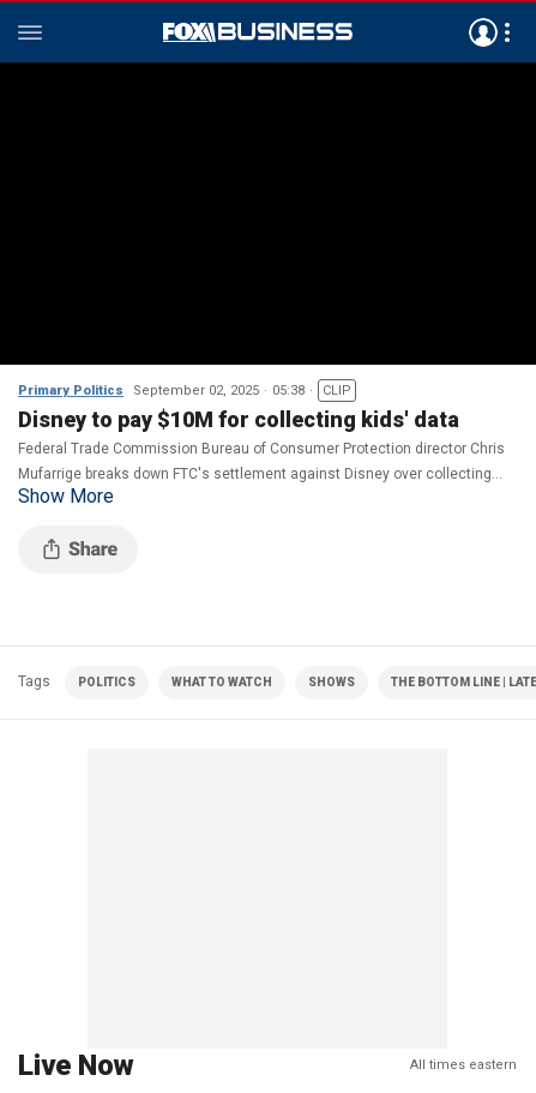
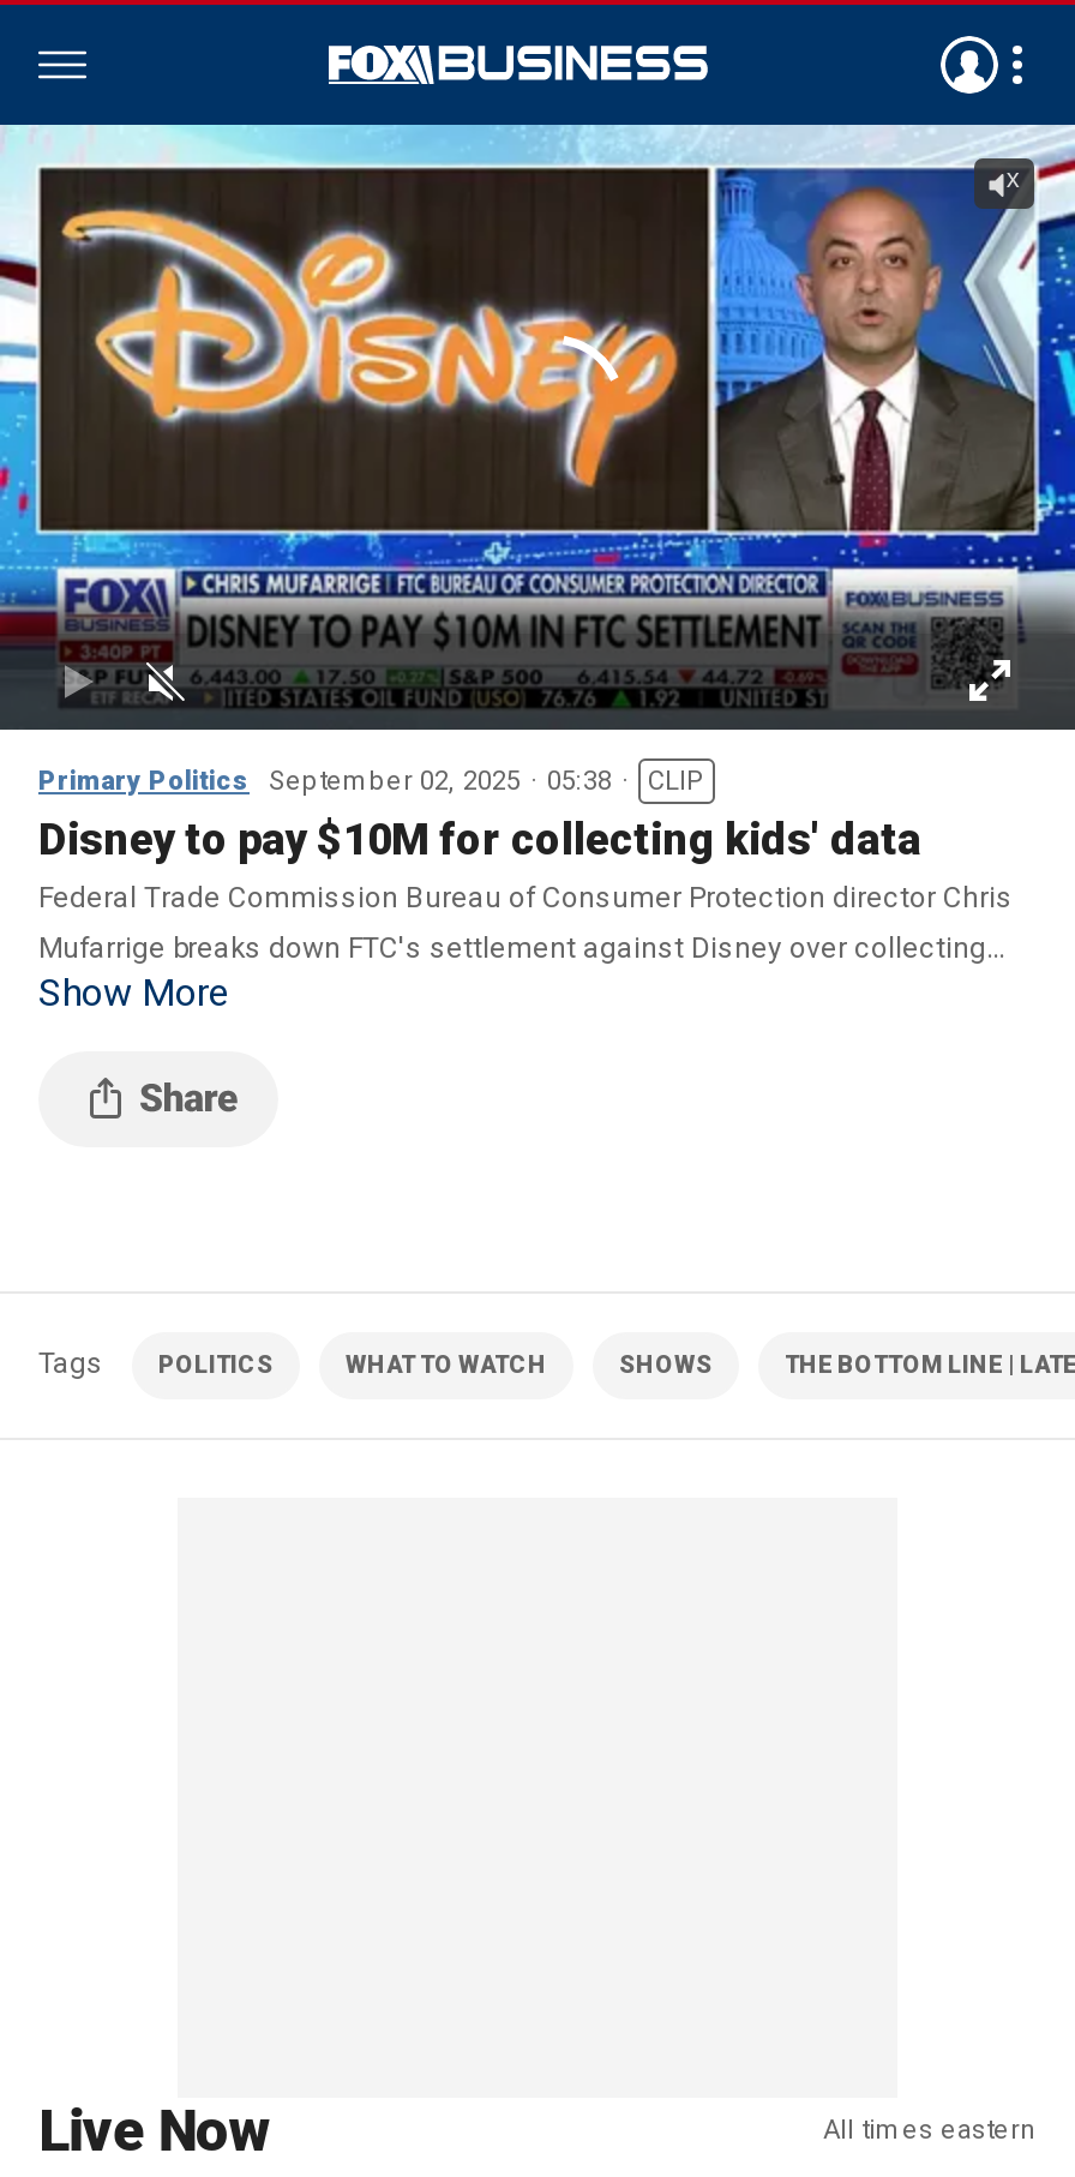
+ [image]
